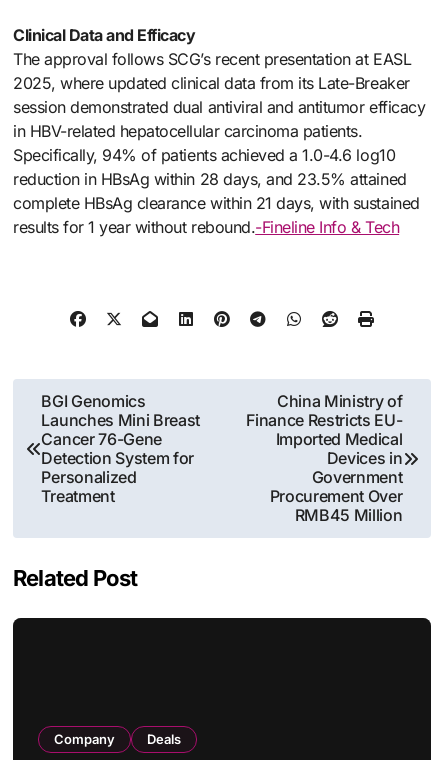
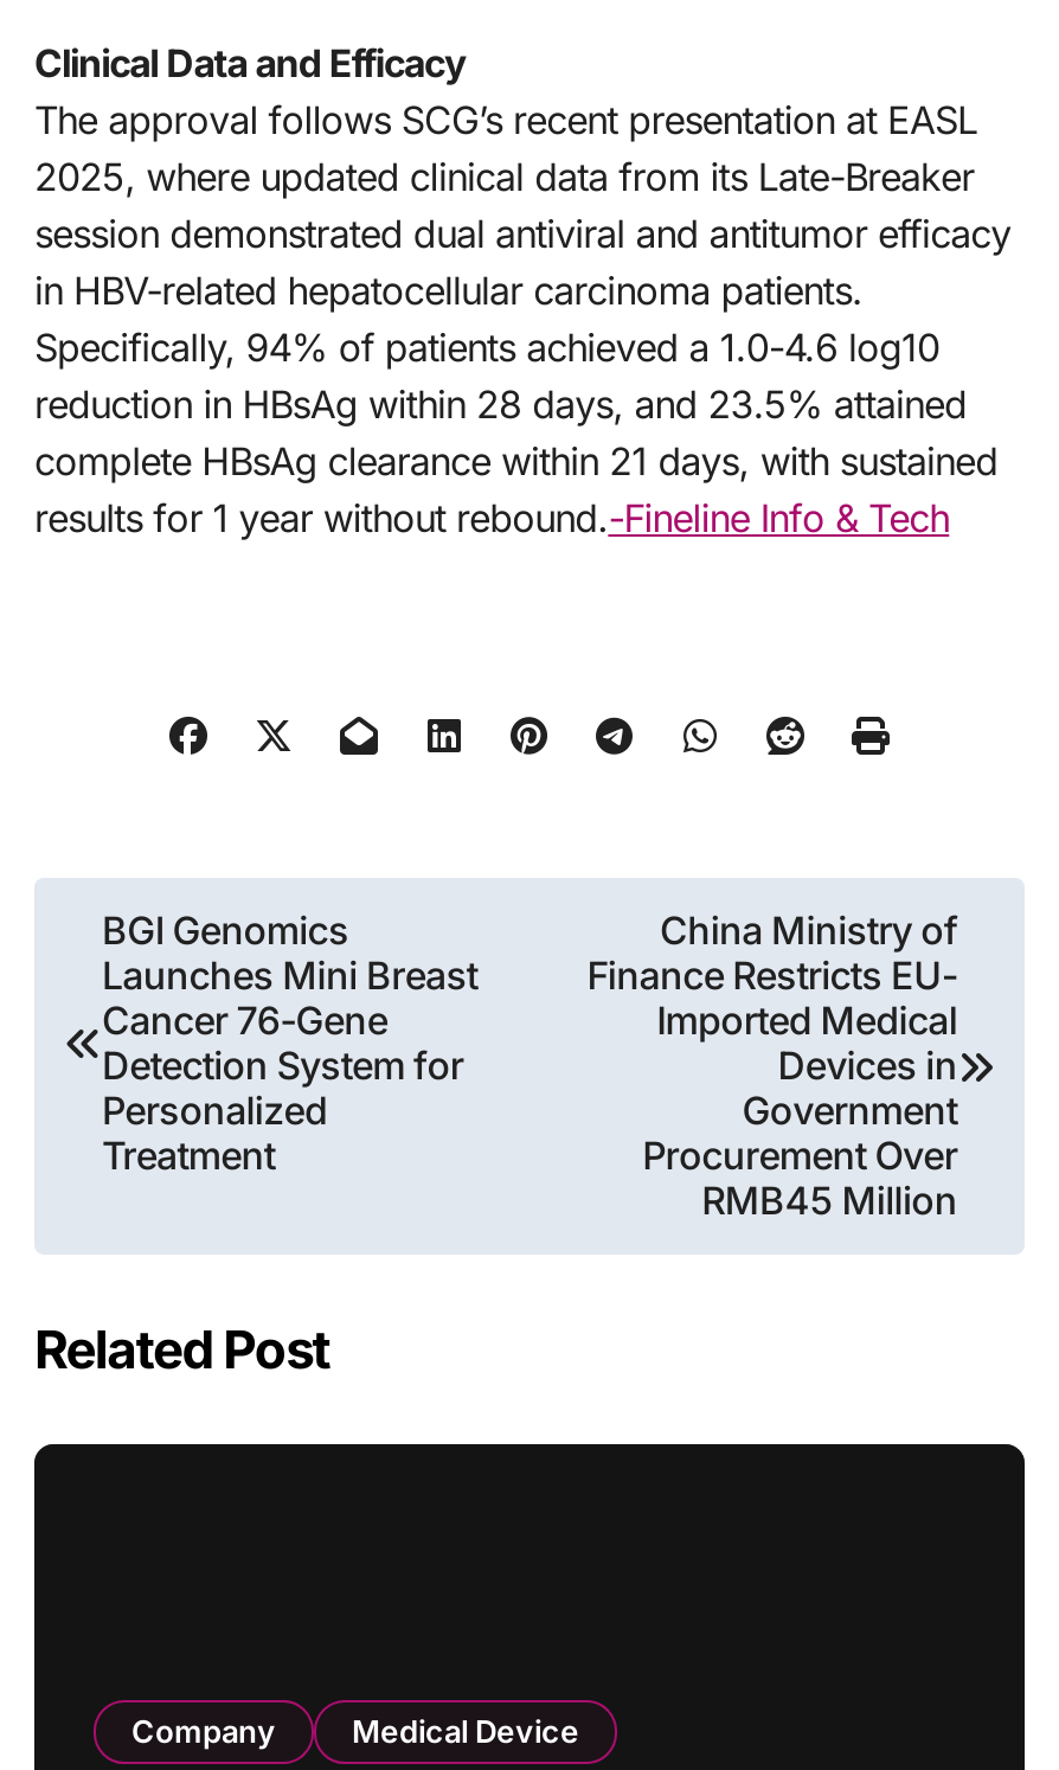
- Deals
+ Medical Device
